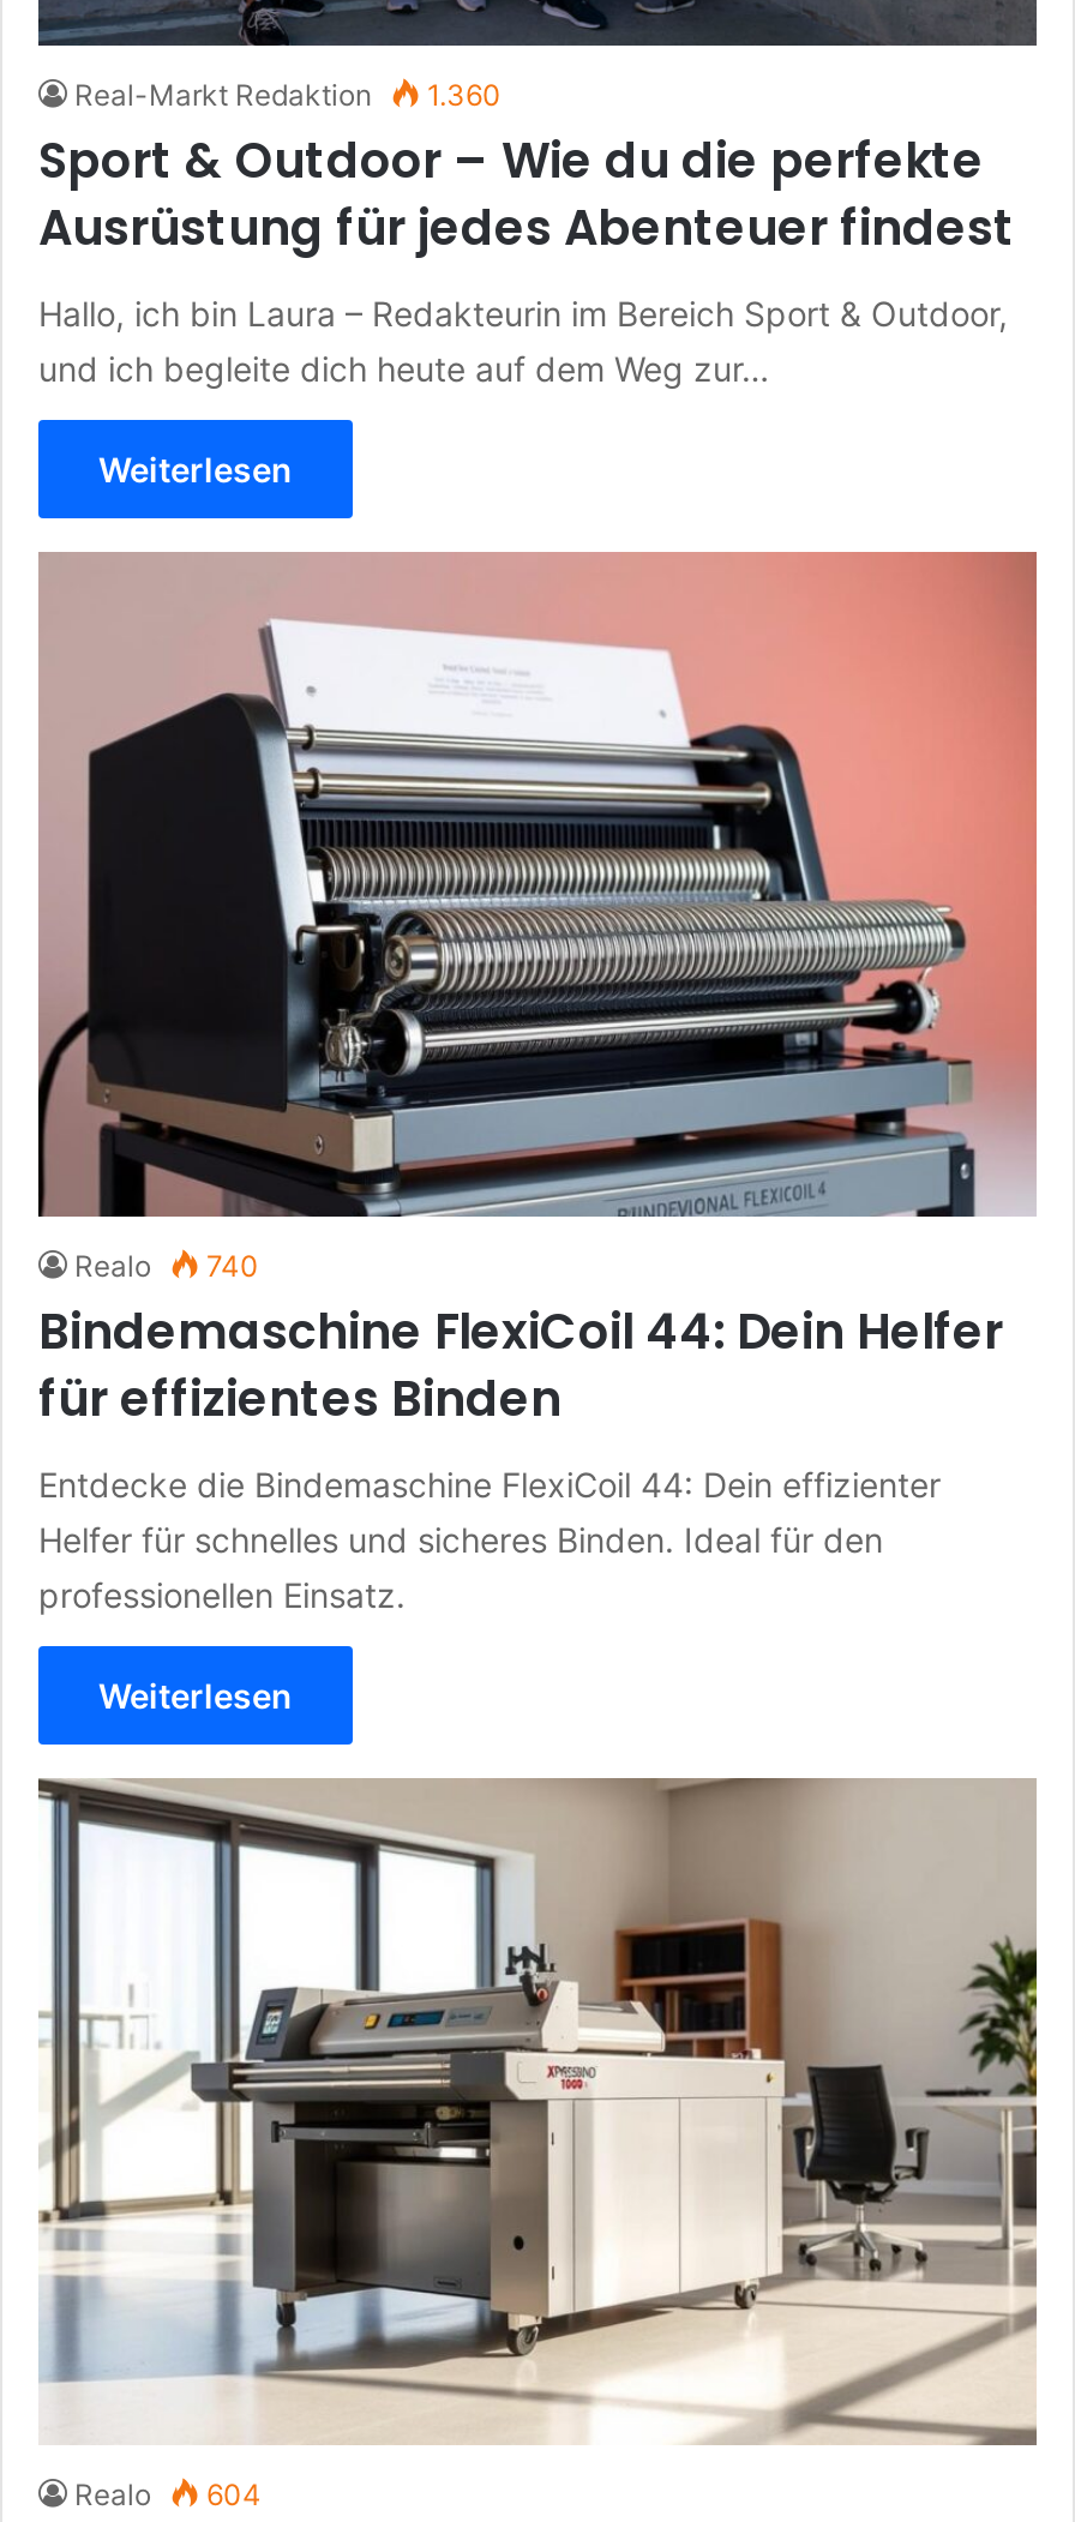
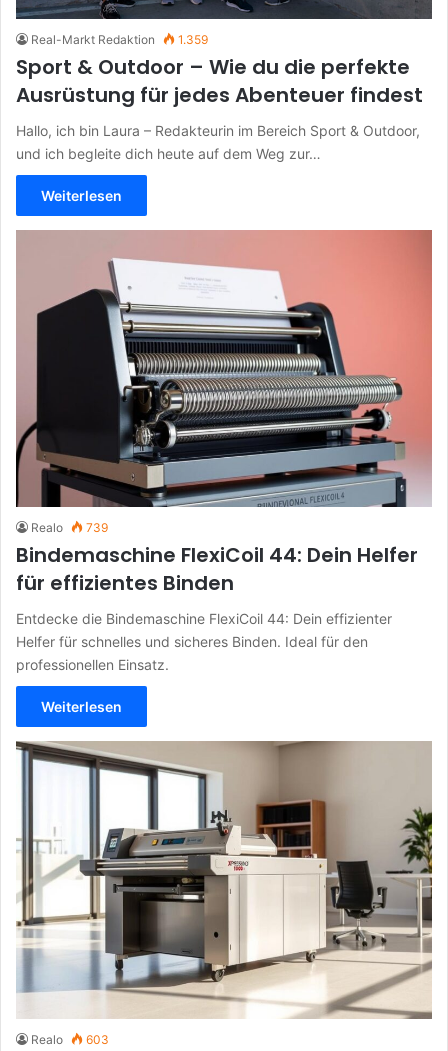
- Real-Markt Redaktion 1.360
+ Real-Markt Redaktion 1.359

- Realo 740
+ Realo 739

- Realo 604
+ Realo 603
